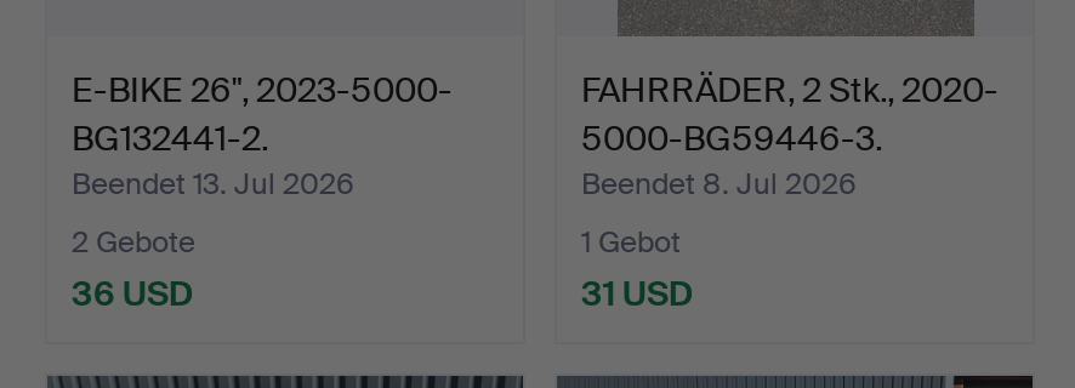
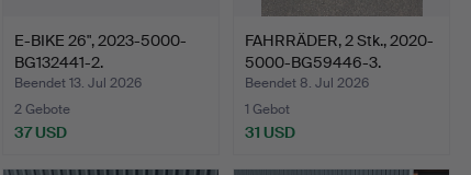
- 36 USD
+ 37 USD
